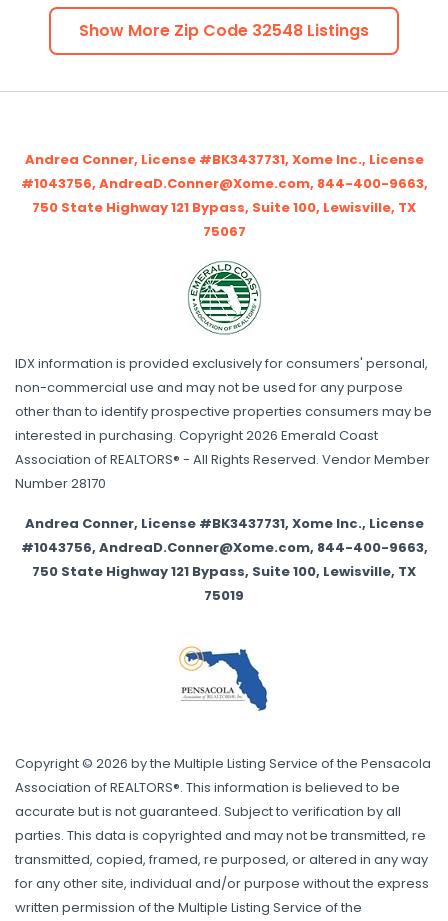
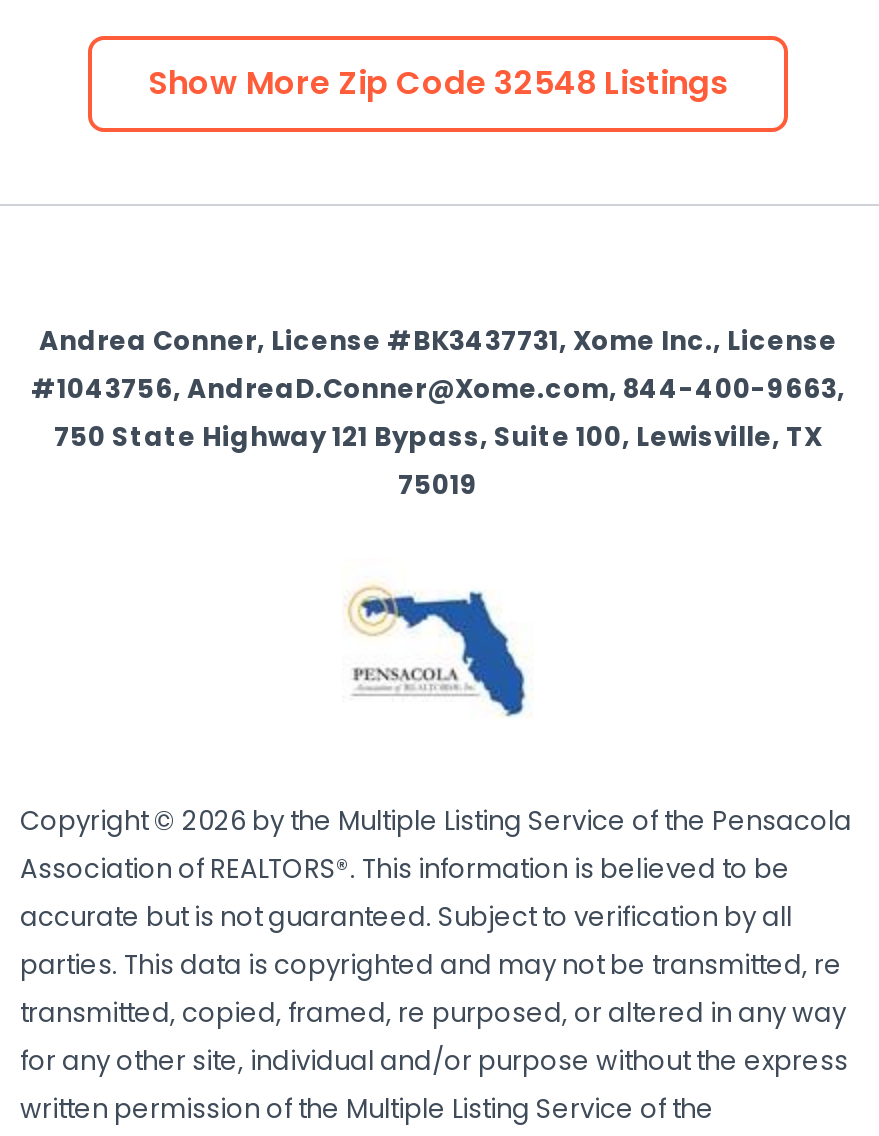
- Andrea Conner, License #BK3437731, Xome Inc., License
- #1043756, AndreaD.Conner@Xome.com, 844-400-9663,
- 750 State Highway 121 Bypass, Suite 100, Lewisville, TX
- 75067

- [image]
- IDX information is provided exclusively for consumers' personal,
- non-commercial use and may not be used for any purpose
- other than to identify prospective properties consumers may be
- interested in purchasing. Copyright 2026 Emerald Coast
- Association of REALTORS® - All Rights Reserved. Vendor Member
- Number 28170
